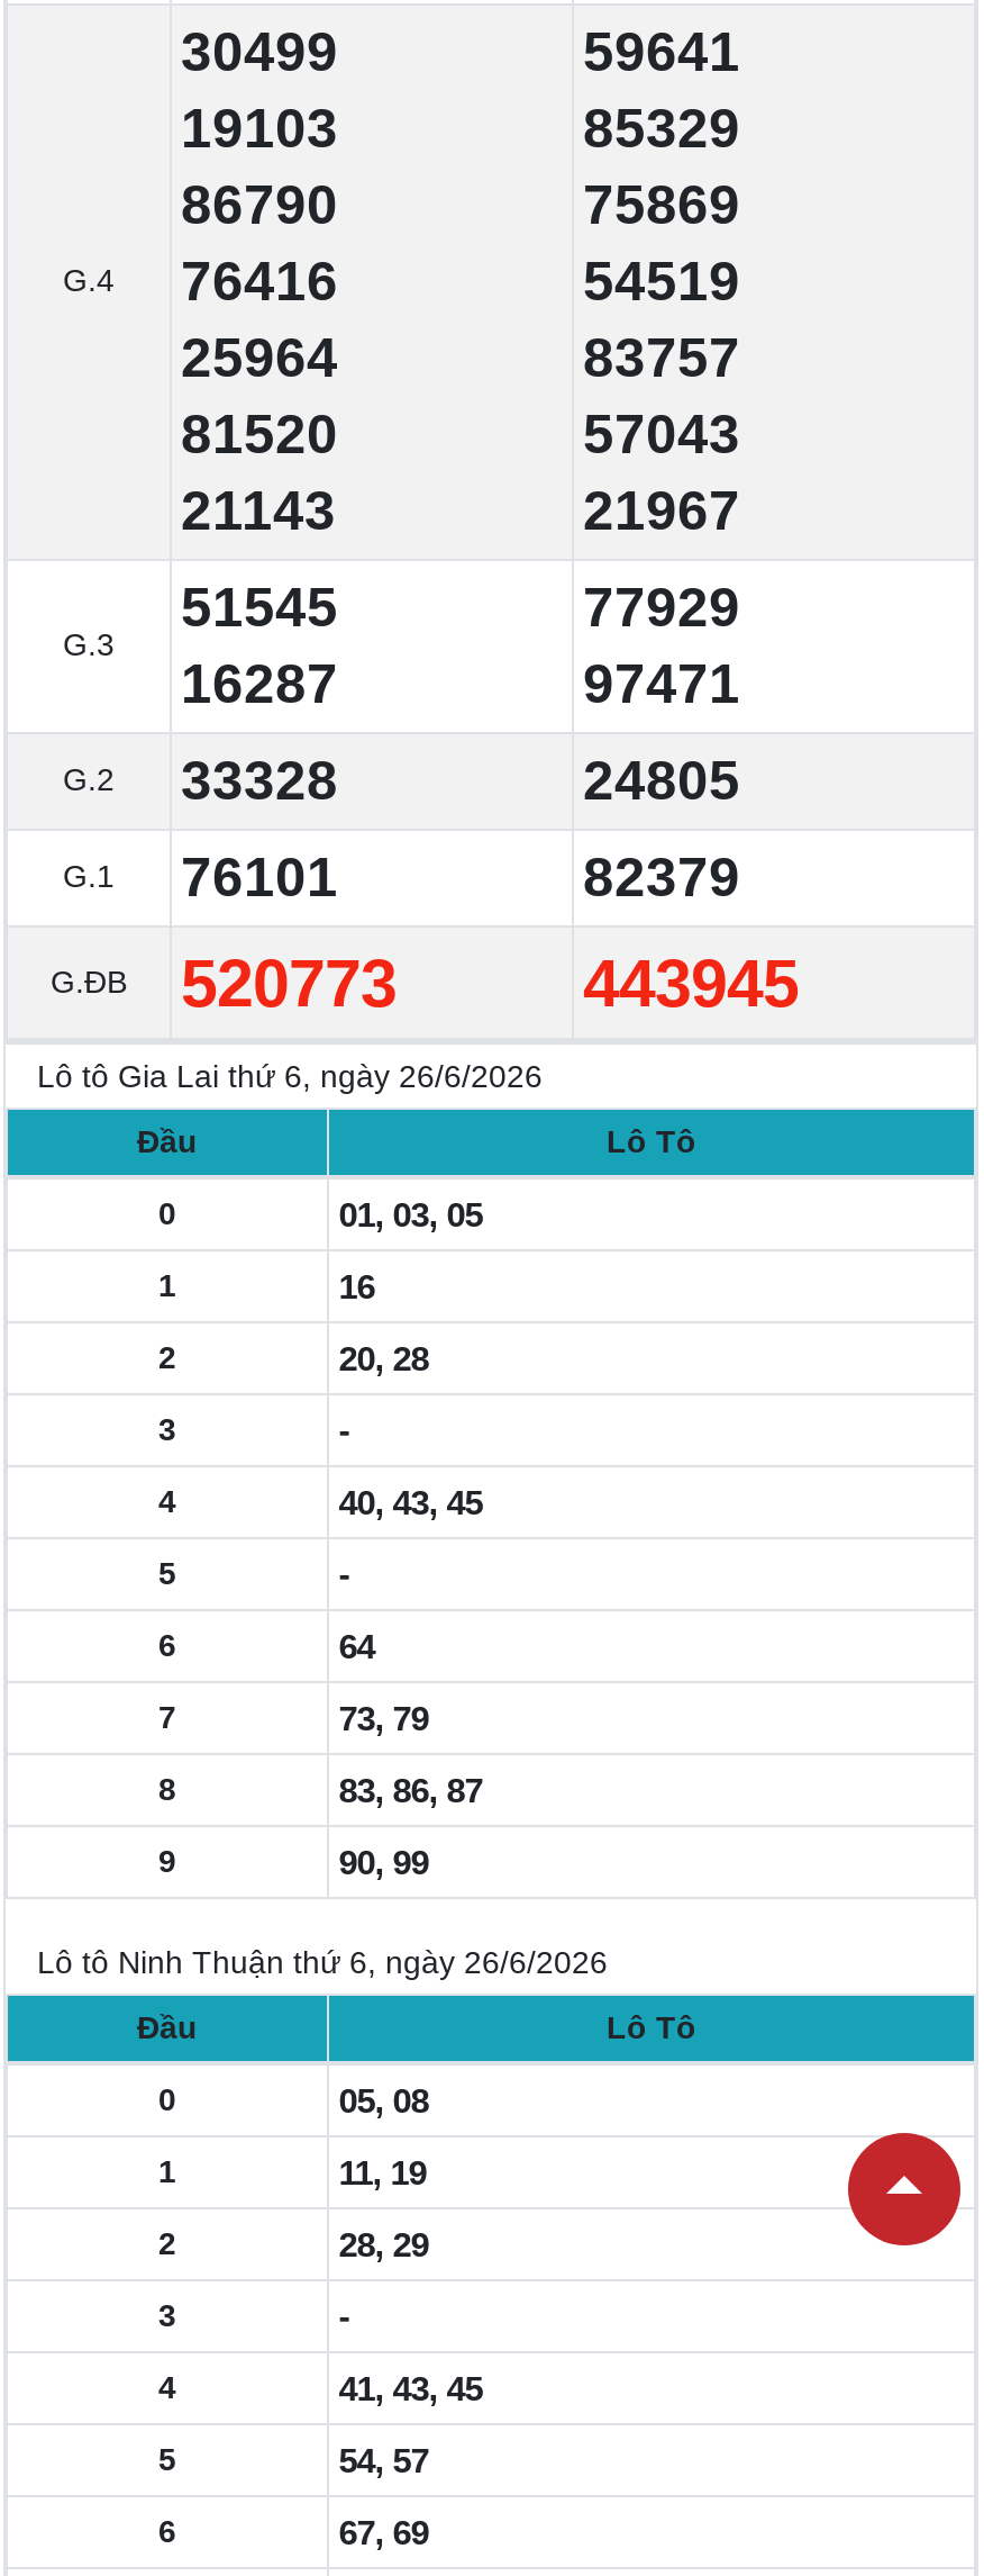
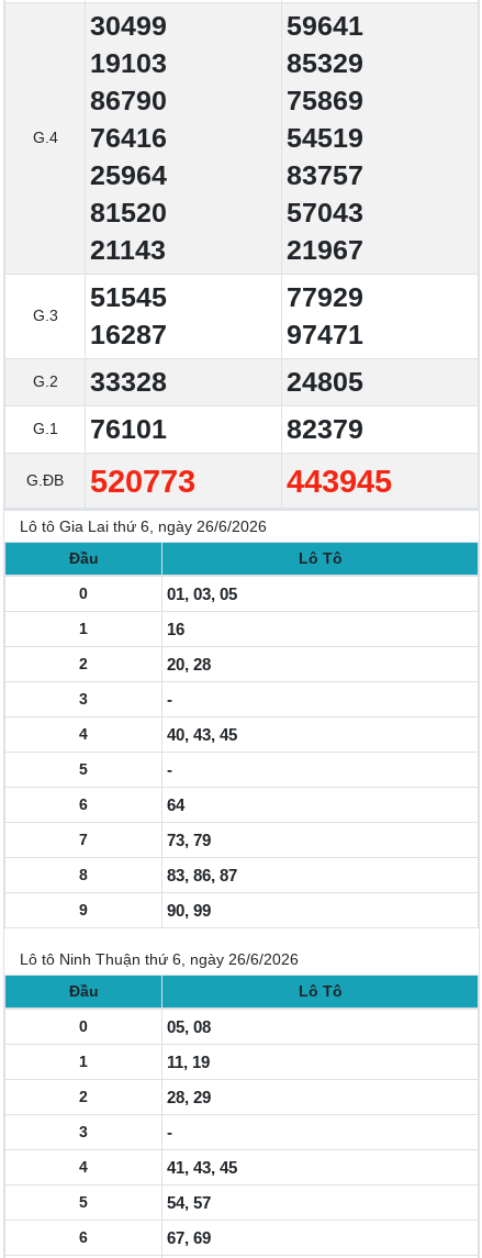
- [image]
